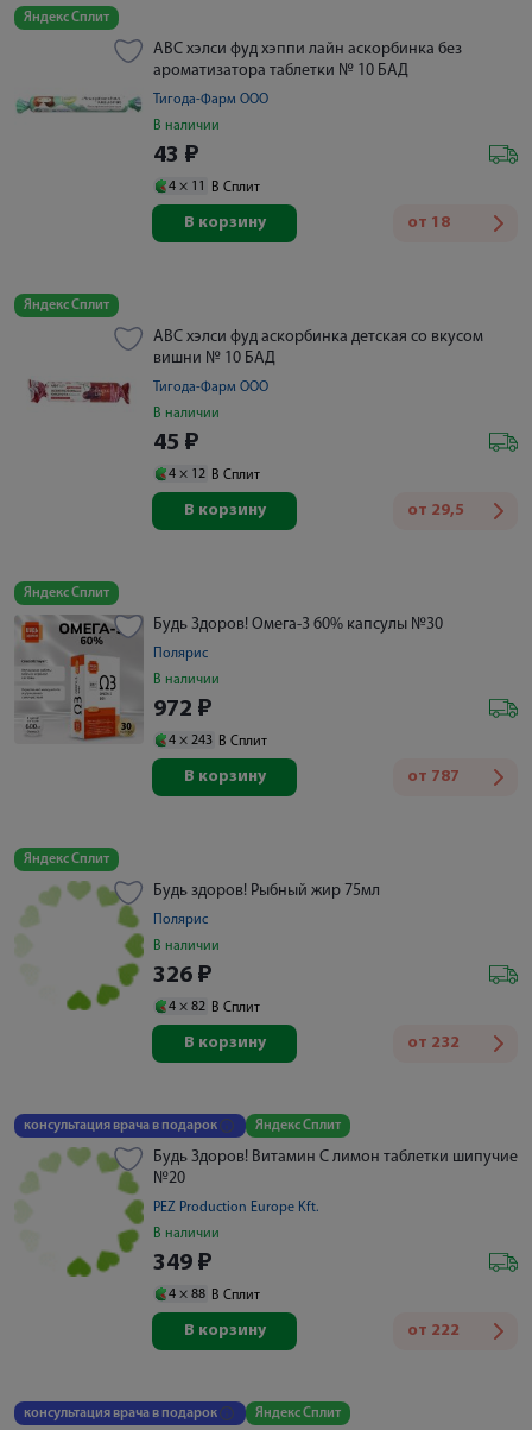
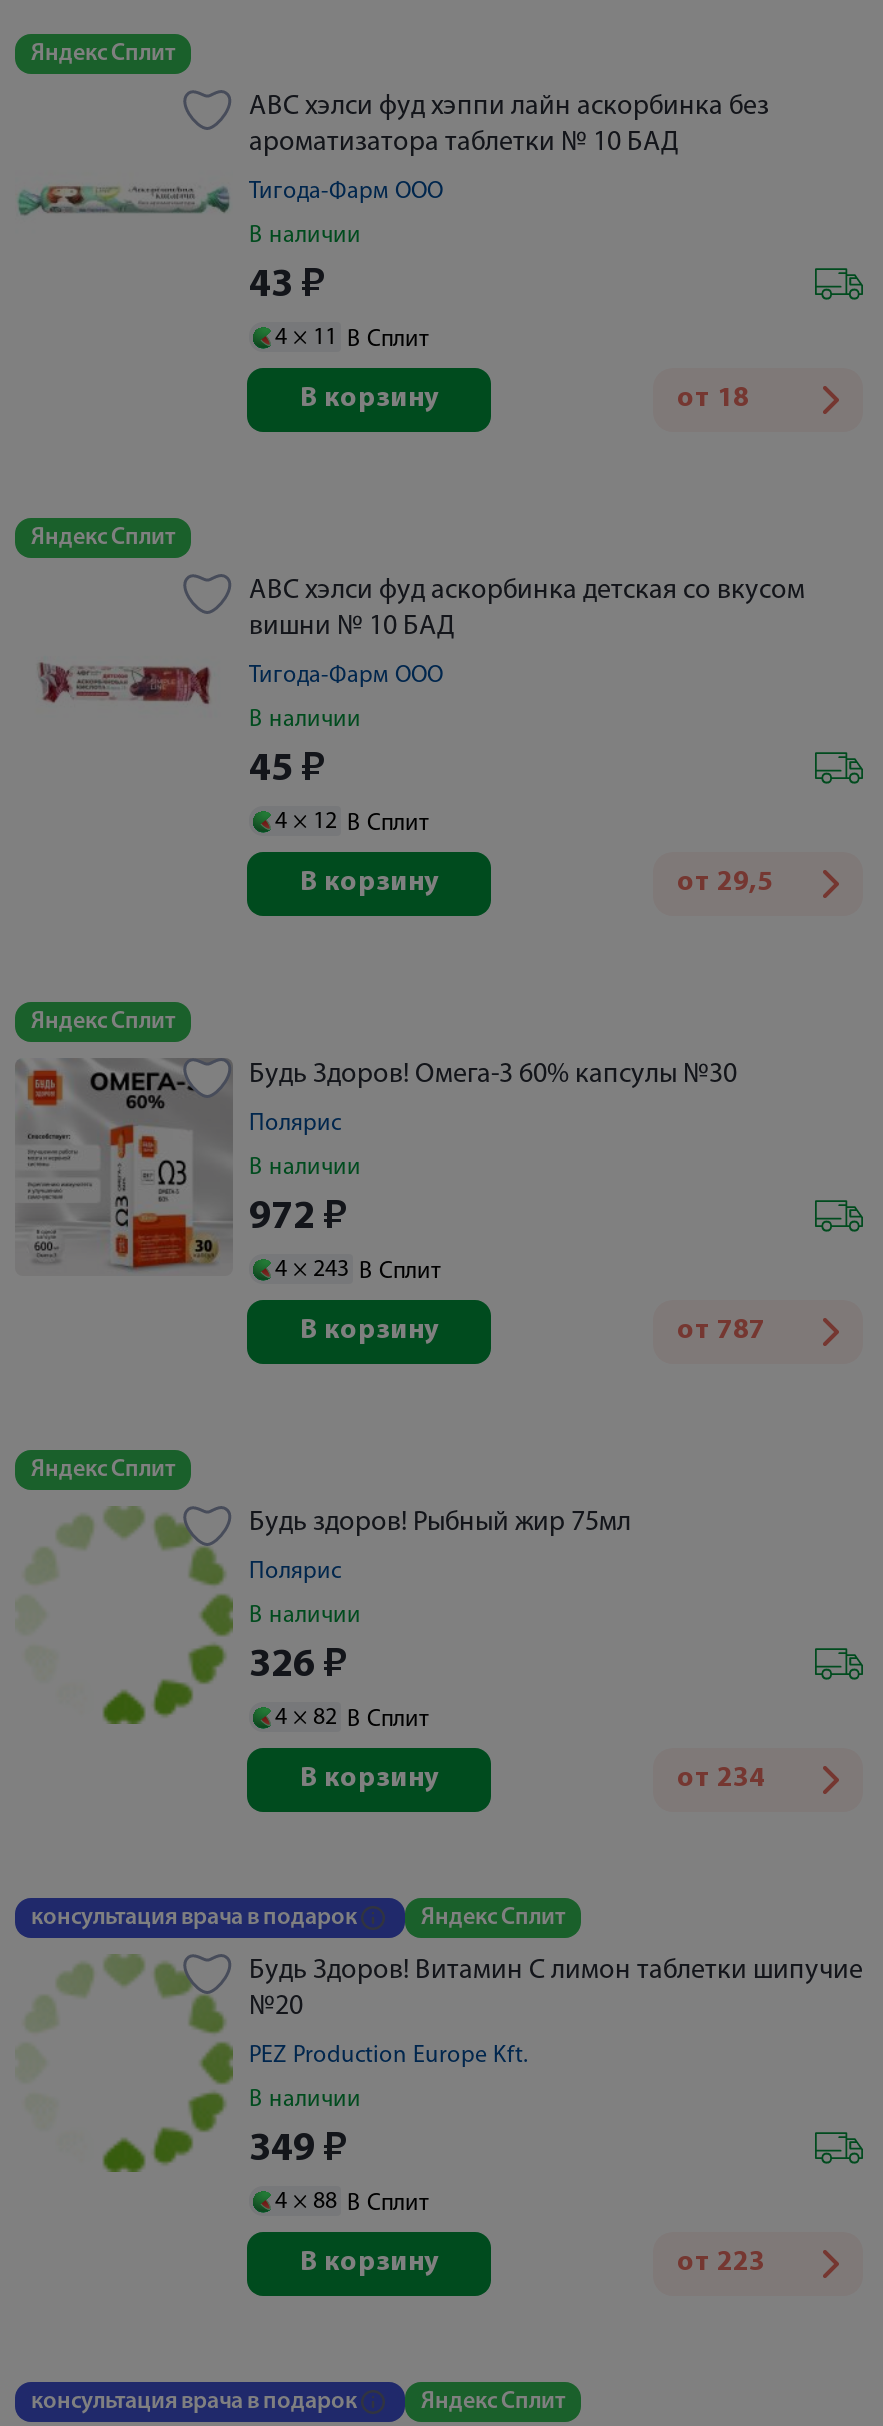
- от 232
+ от 234

- от 222
+ от 223
